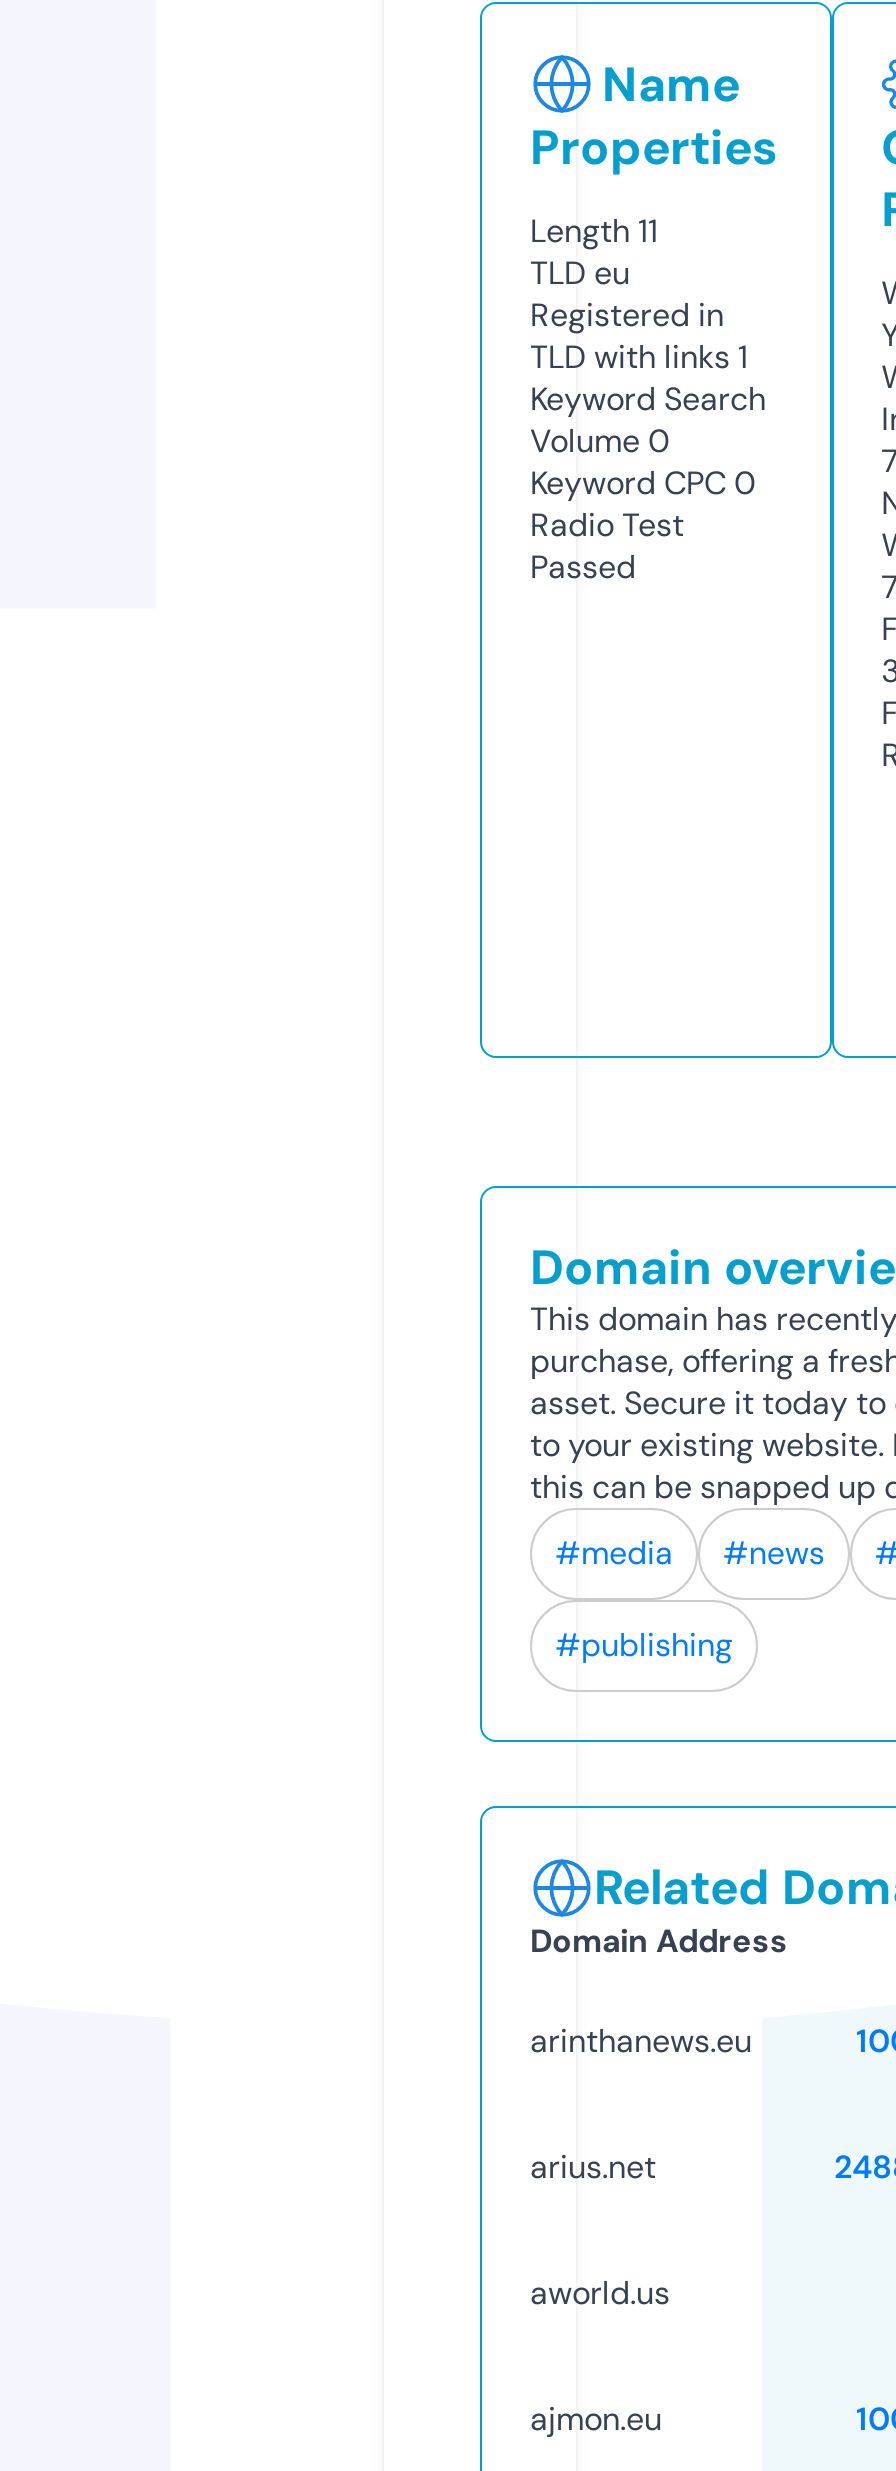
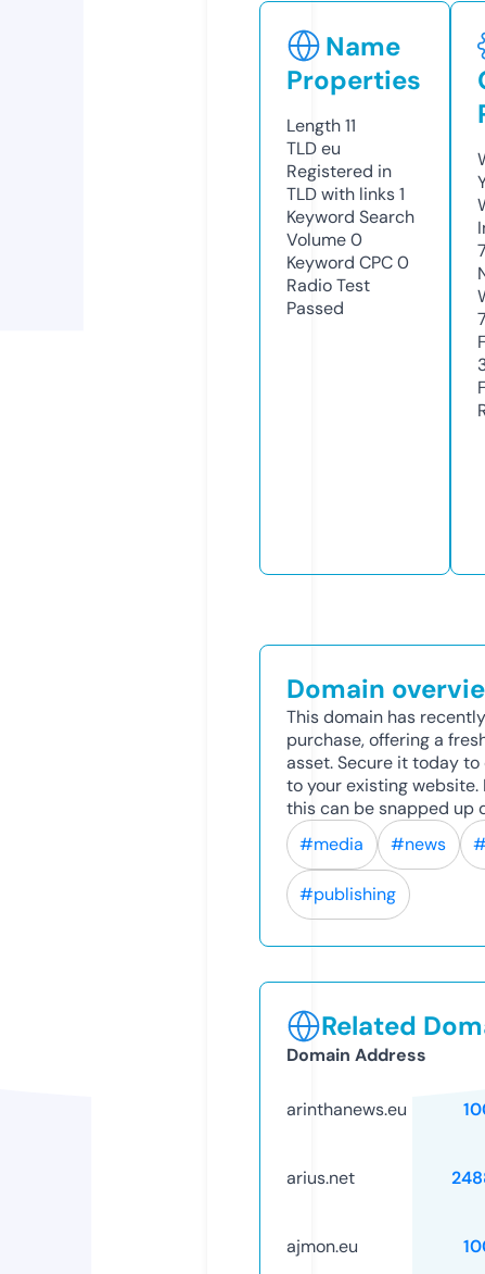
- aworld.us
